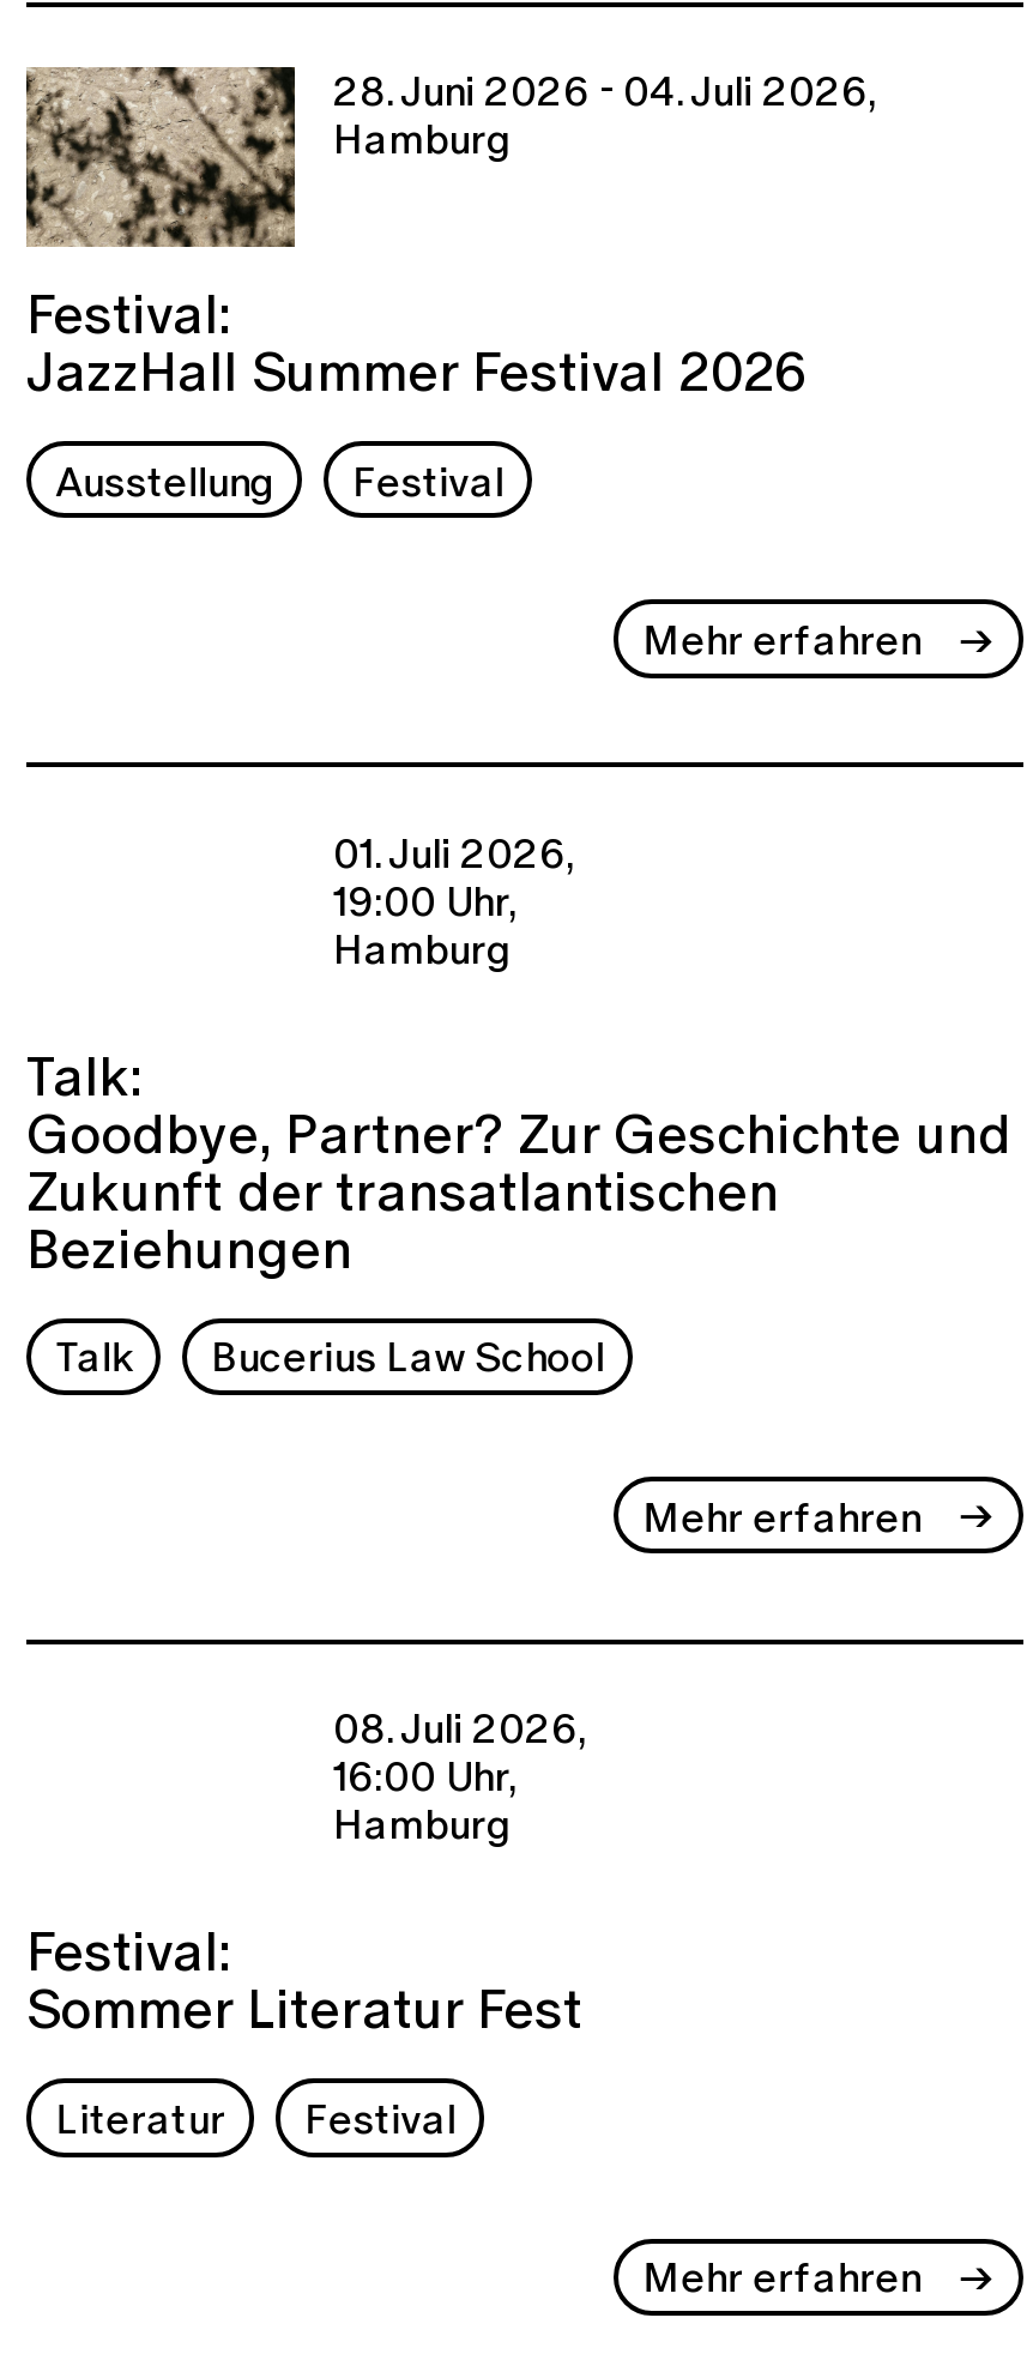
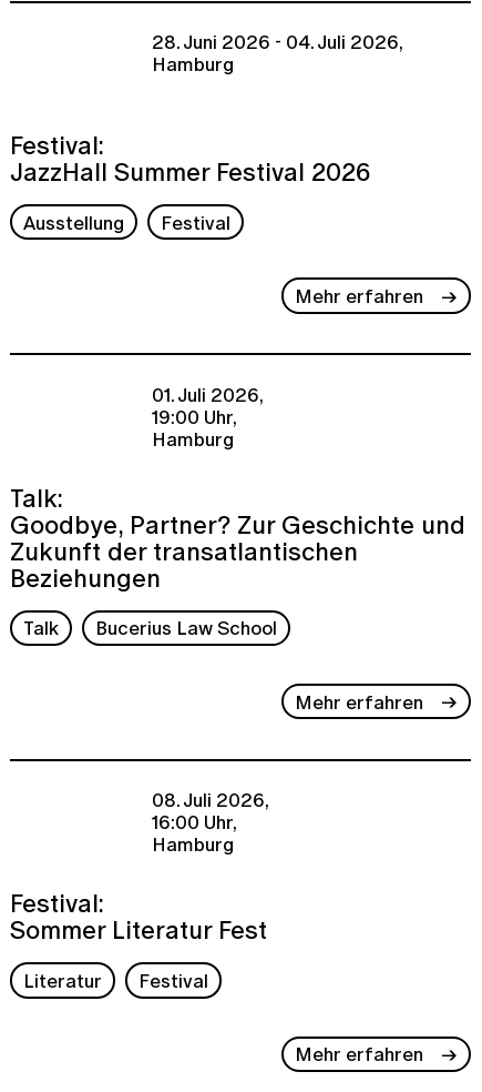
- [image]
